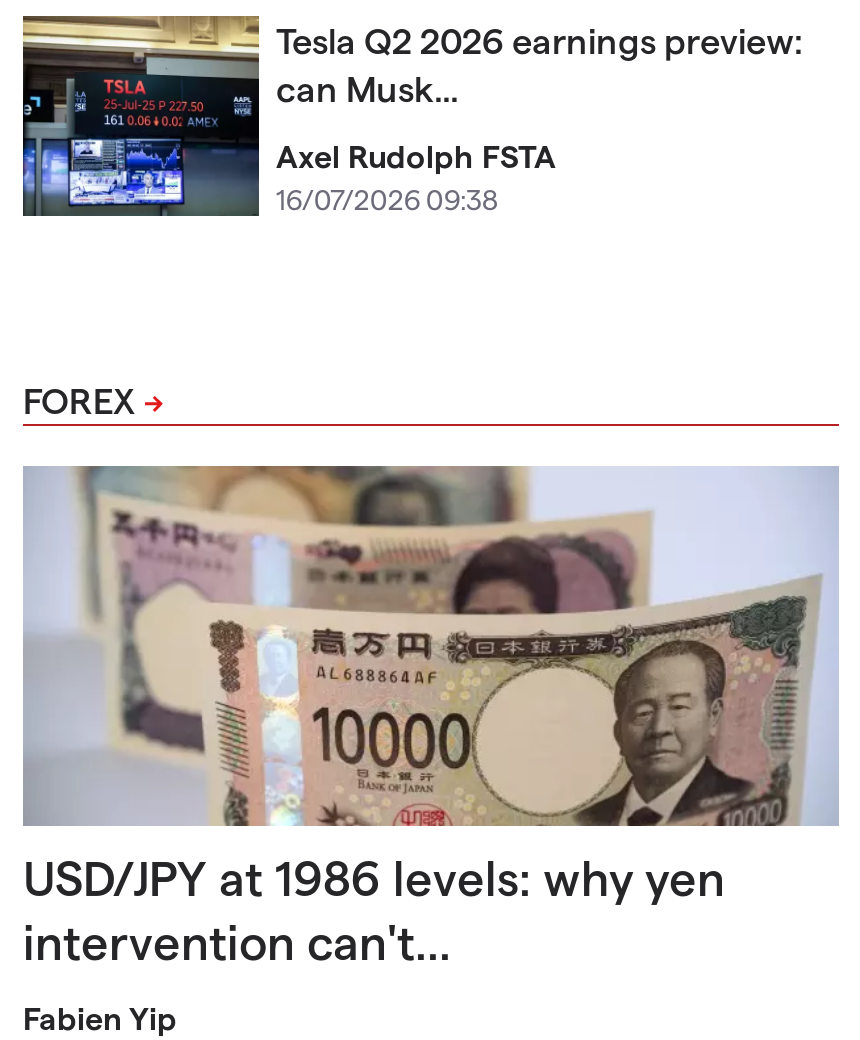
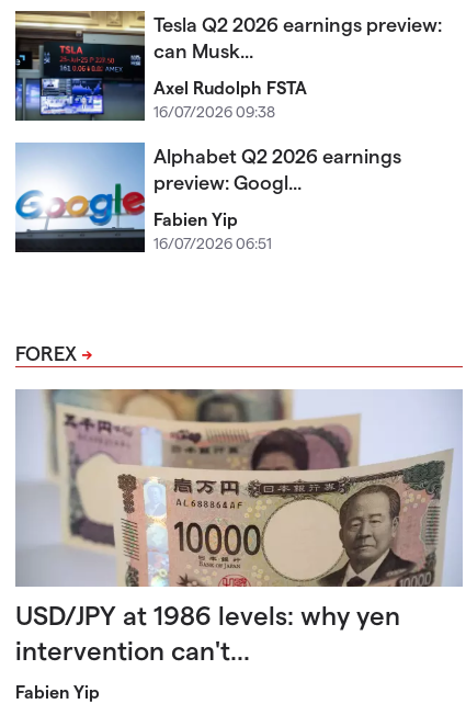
+ [image]
+ Alphabet Q2 2026 earnings
+ preview: Googl...
+ Fabien Yip
+ 16/07/2026 06:51
